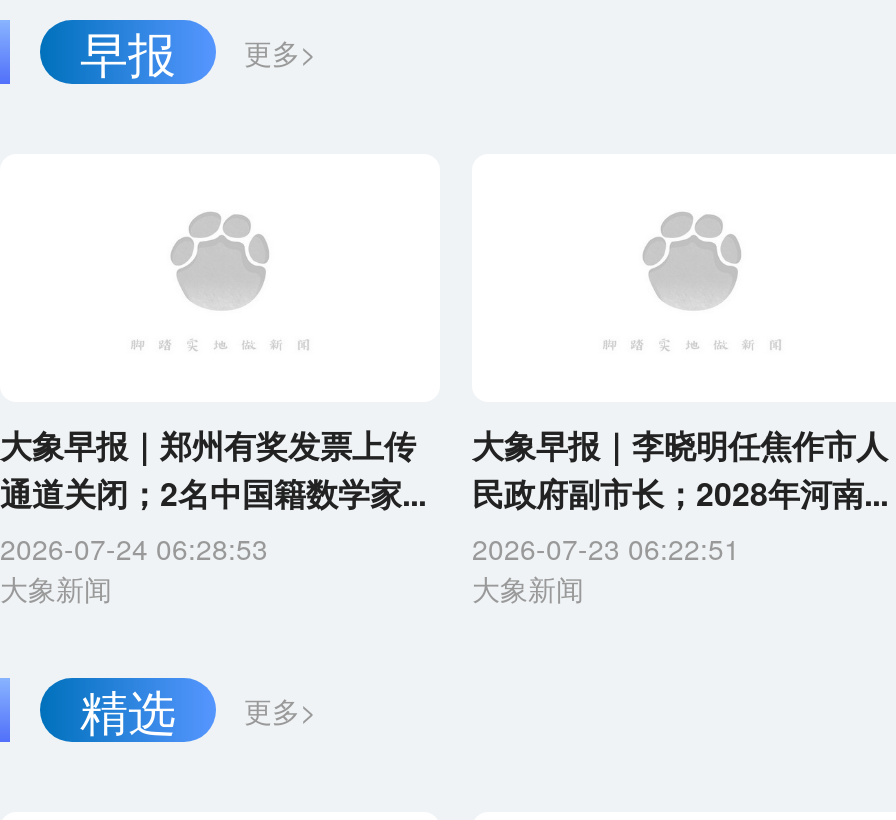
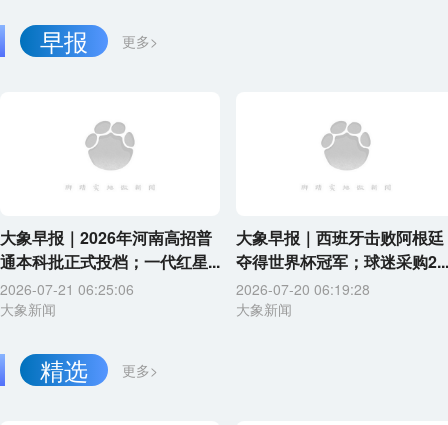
- 大象早报｜郑州有奖发票上传
- 通道关闭；2名中国籍数学家...
- 2026-07-24 06:28:53
+ 大象早报｜2026年河南高招普
+ 通本科批正式投档；一代红星...
+ 2026-07-21 06:25:06

- 大象早报｜李晓明任焦作市人
- 民政府副市长；2028年河南...
- 2026-07-23 06:22:51
+ 大象早报｜西班牙击败阿根廷
+ 夺得世界杯冠军；球迷采购2...
+ 2026-07-20 06:19:28
